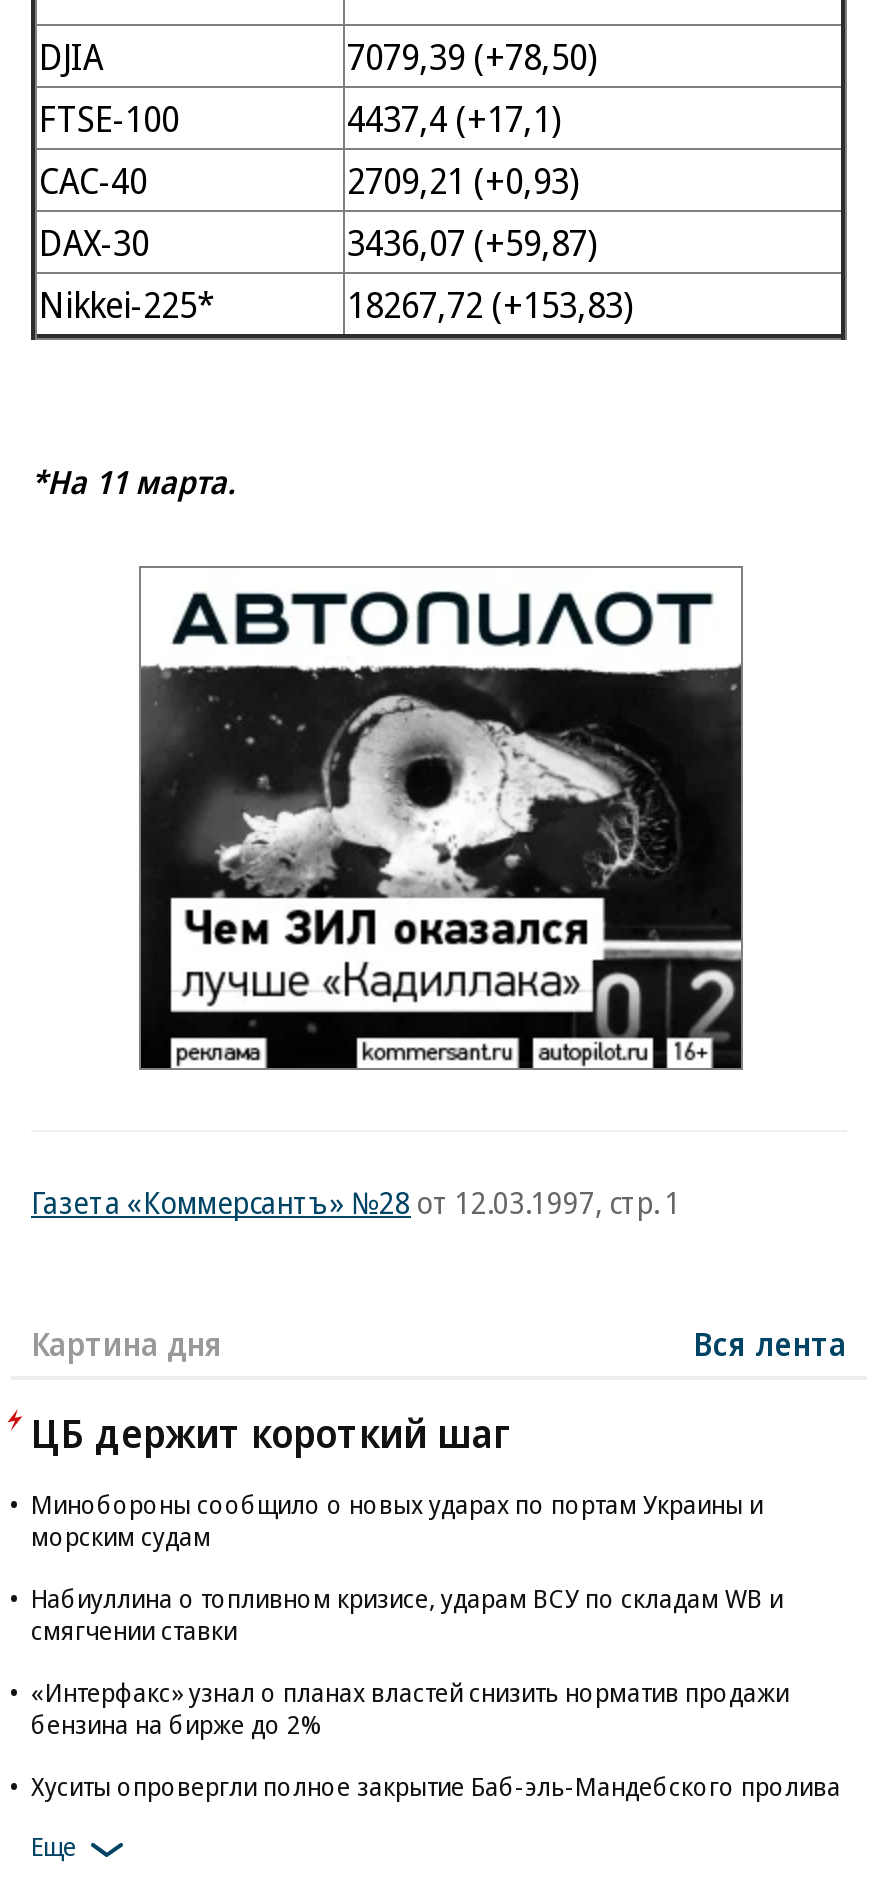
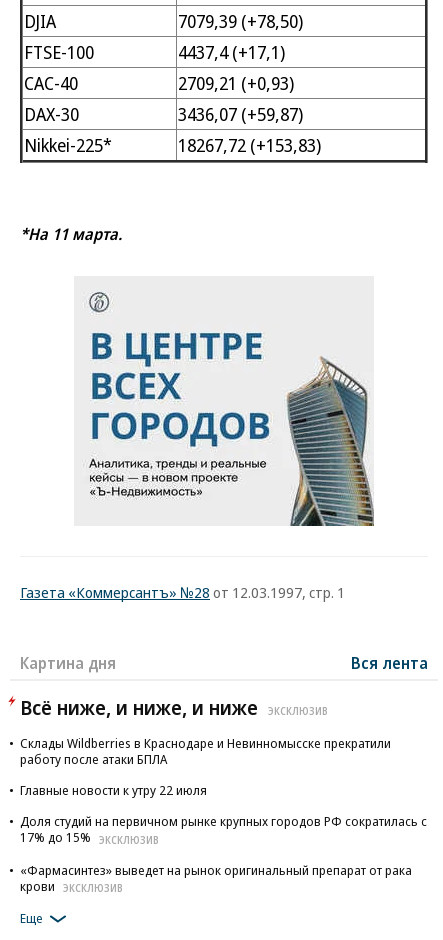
- [image]
+ [image]

- ЦБ держит короткий шаг
+ Всё ниже, и ниже, и ниже
+ ЭКСКЛЮЗИВ

- Минобороны сообщило о новых ударах по портам Украины и
- морским судам
+ Склады Wildberries в Краснодаре и Невинномысске прекратили
+ работу после атаки БПЛА

- Набиуллина о топливном кризисе, ударам ВСУ по складам WB и
- смягчении ставки
+ Главные новости к утру 22 июля

- «Интерфакс» узнал о планах властей снизить норматив продажи
- бензина на бирже до 2%
+ Доля студий на первичном рынке крупных городов РФ сократилась с
+ 17% до 15% ЭКСКЛЮЗИВ

- Хуситы опровергли полное закрытие Баб-эль-Мандебского пролива
+ «Фармасинтез» выведет на рынок оригинальный препарат от рака
+ крови ЭКСКЛЮЗИВ
